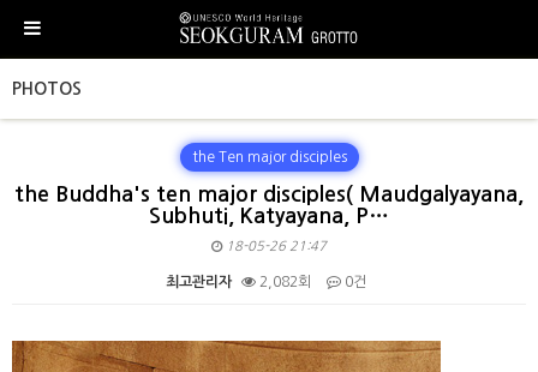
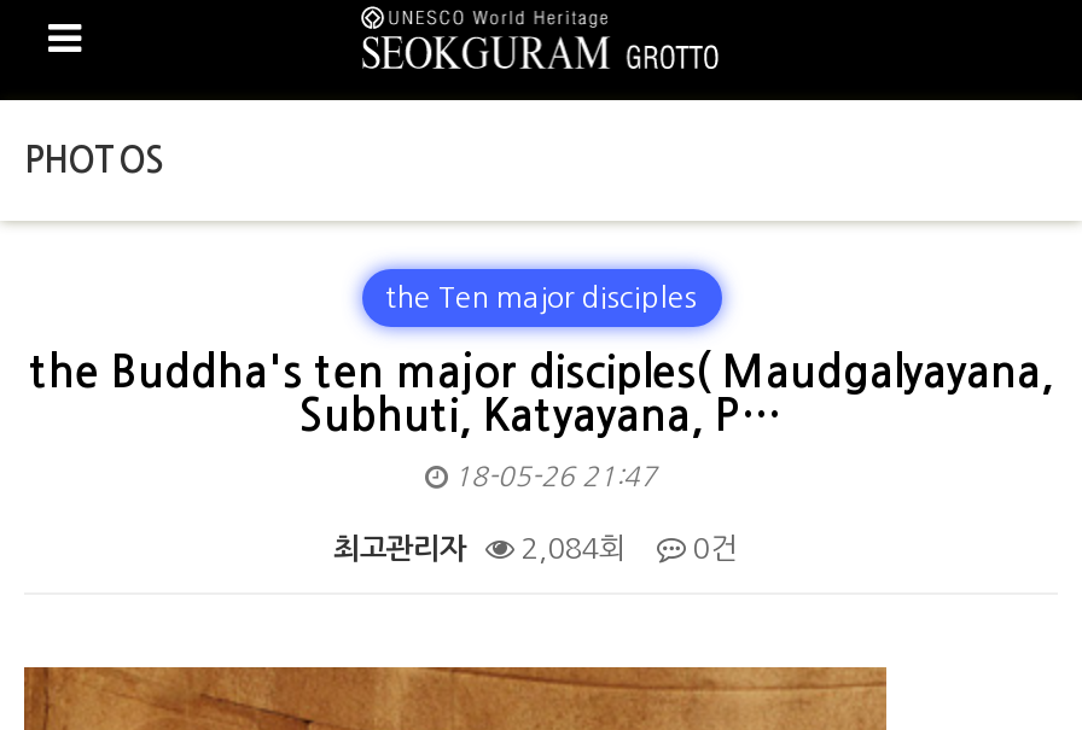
- 최고관리자 2,082회
+ 최고관리자 2,084회
